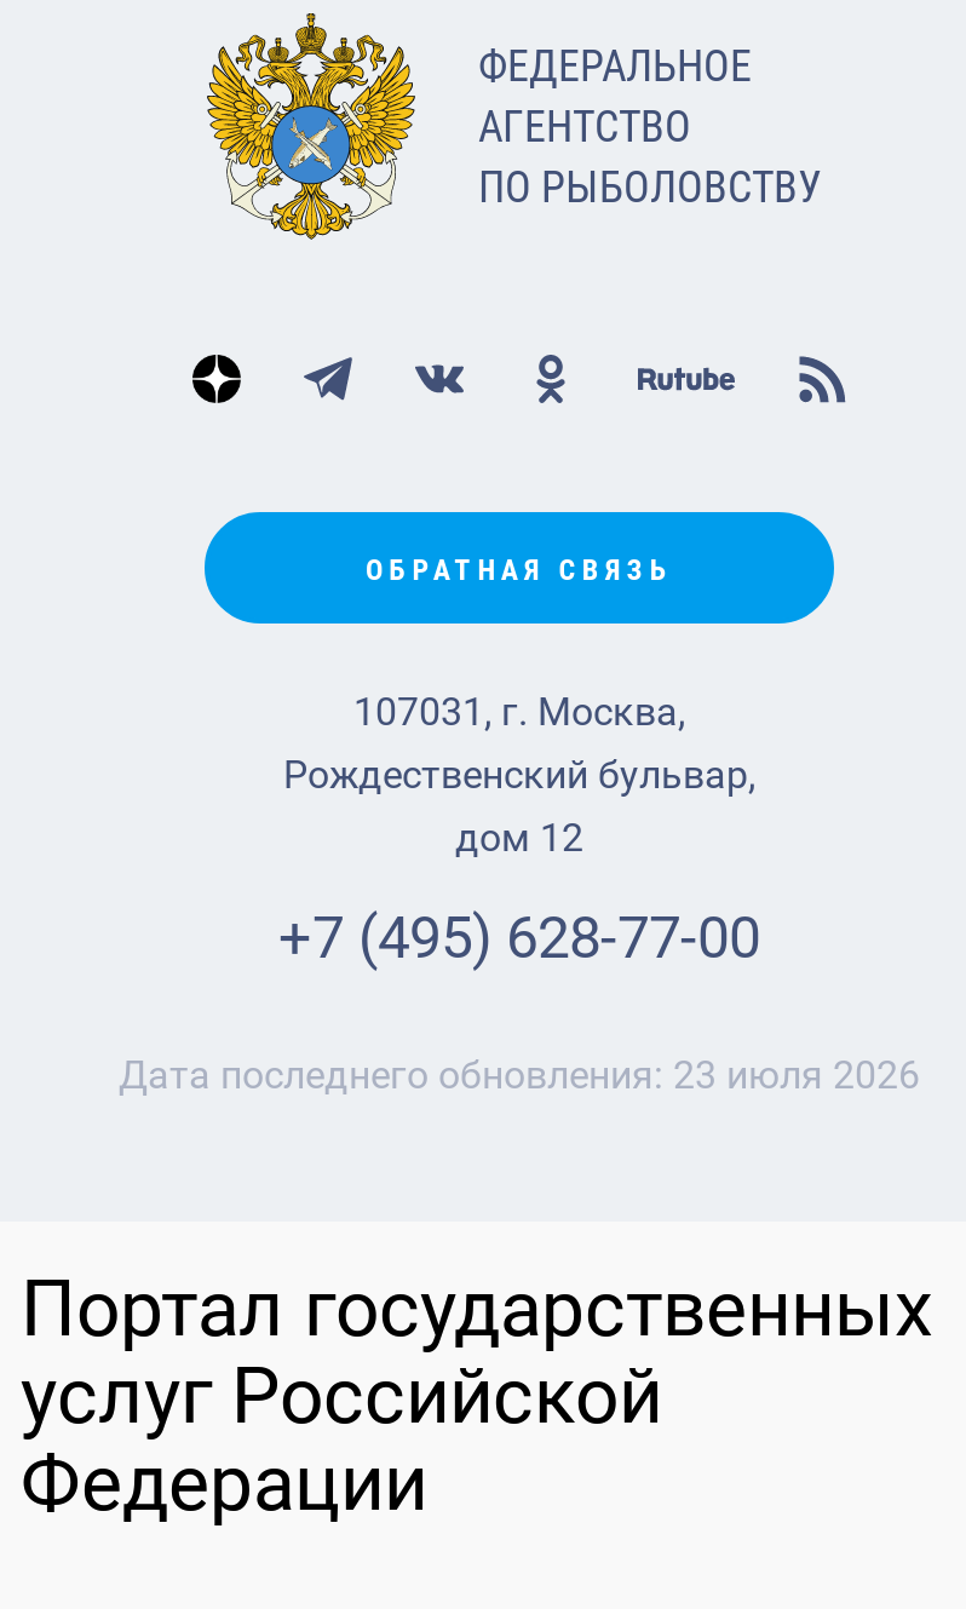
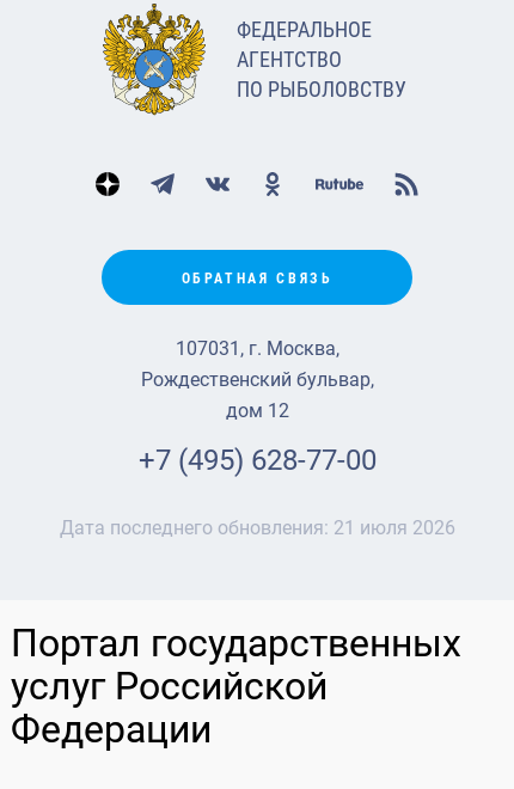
- Дата последнего обновления: 23 июля 2026
+ Дата последнего обновления: 21 июля 2026
